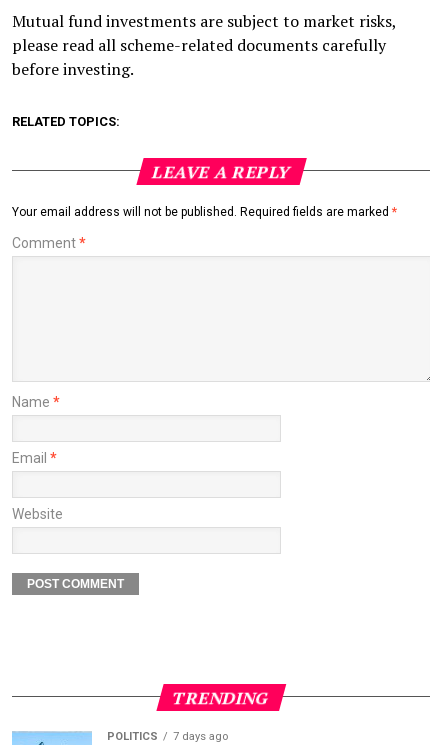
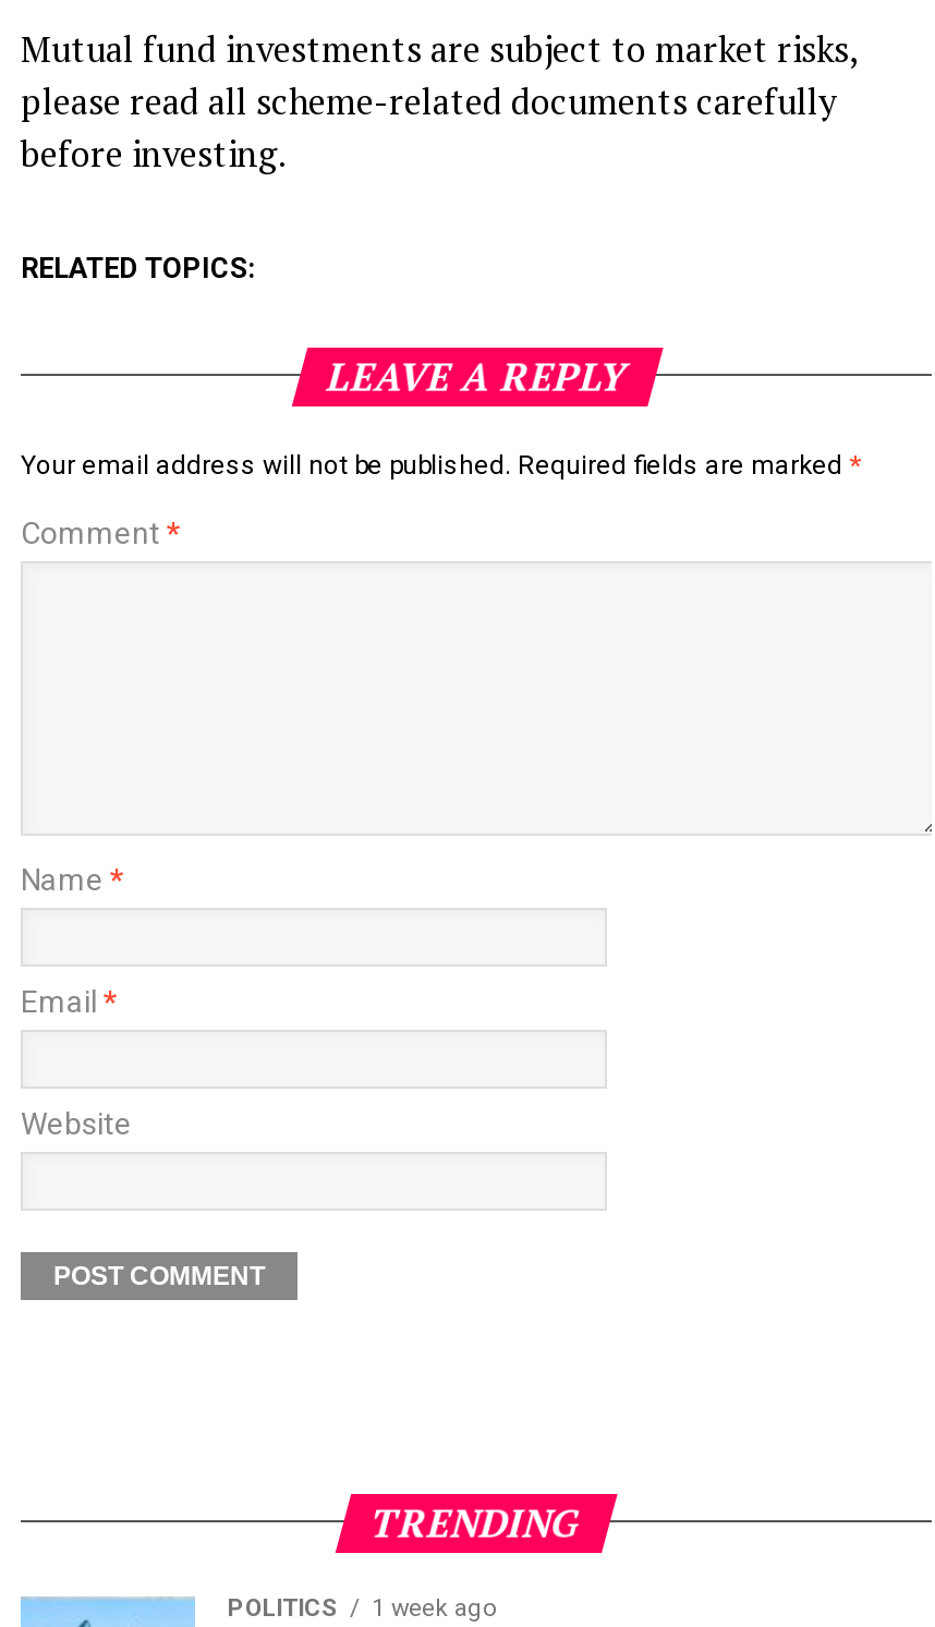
- POLITICS 7 days ago
+ POLITICS 1 week ago
